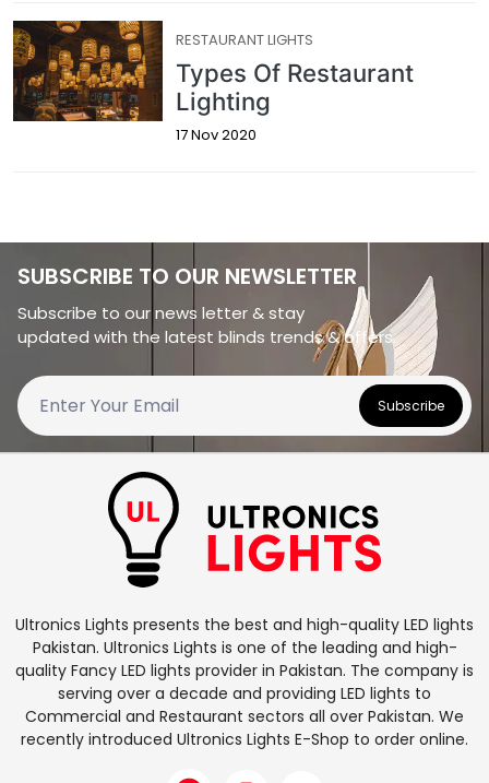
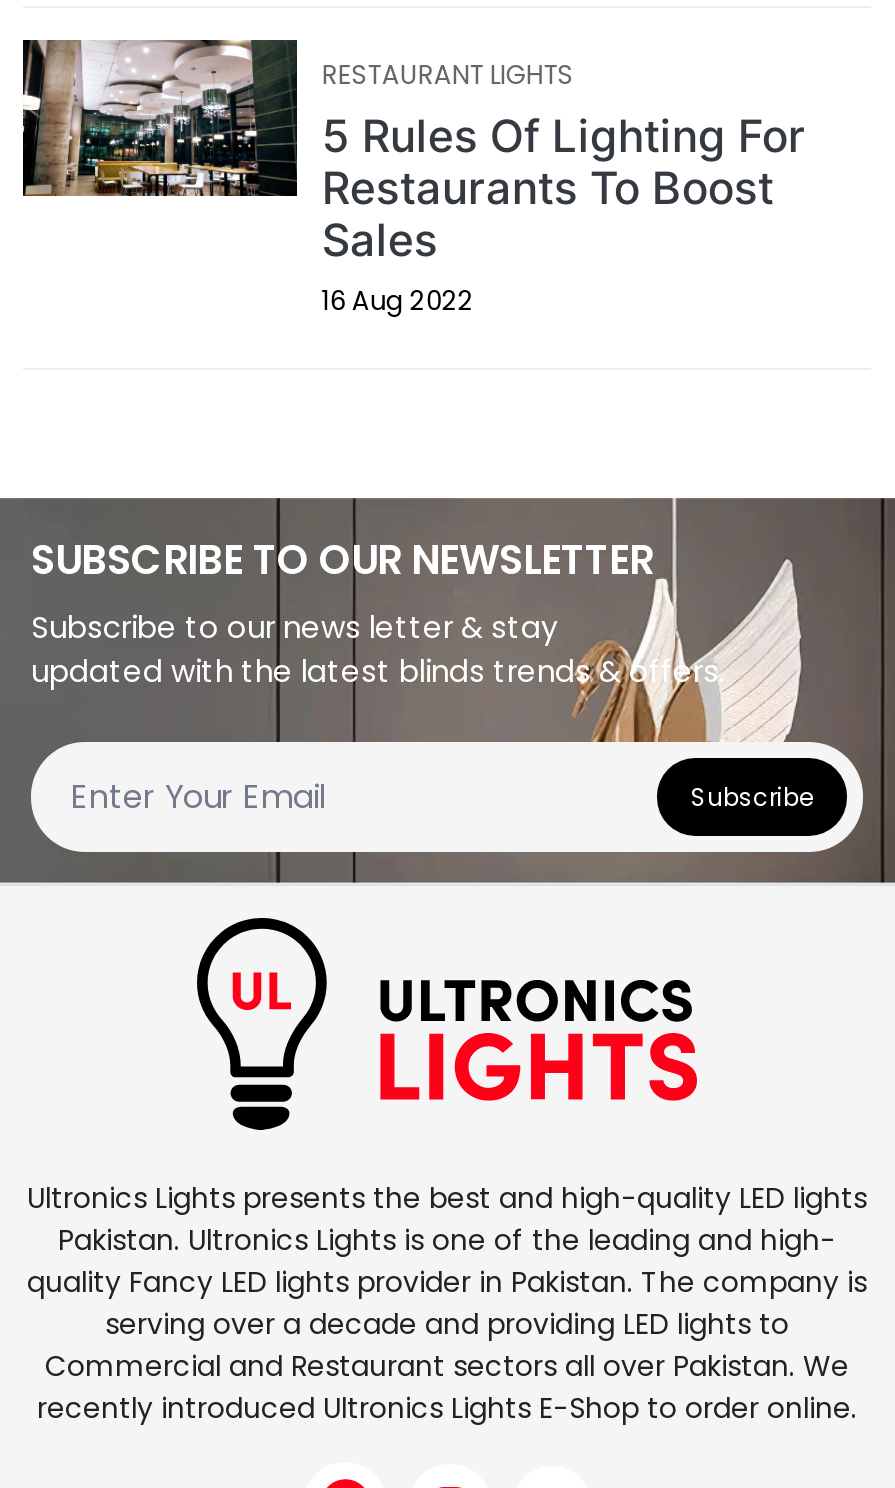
- [image]
- Types Of Restaurant
- Lighting
- 17 Nov 2020
+ [image]
+ 5 Rules Of Lighting For
+ Restaurants To Boost
+ Sales
+ 16 Aug 2022
